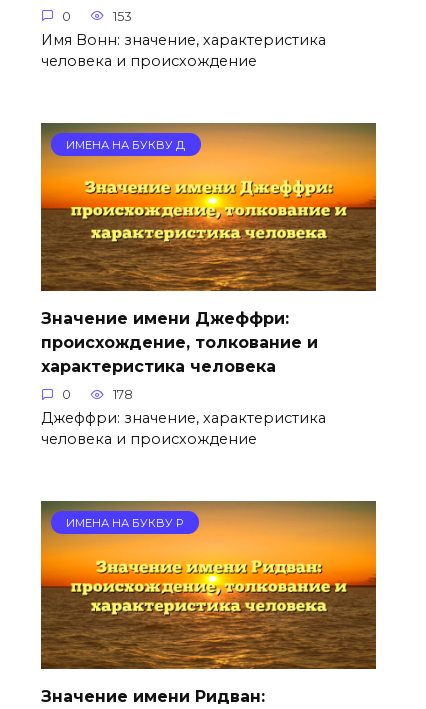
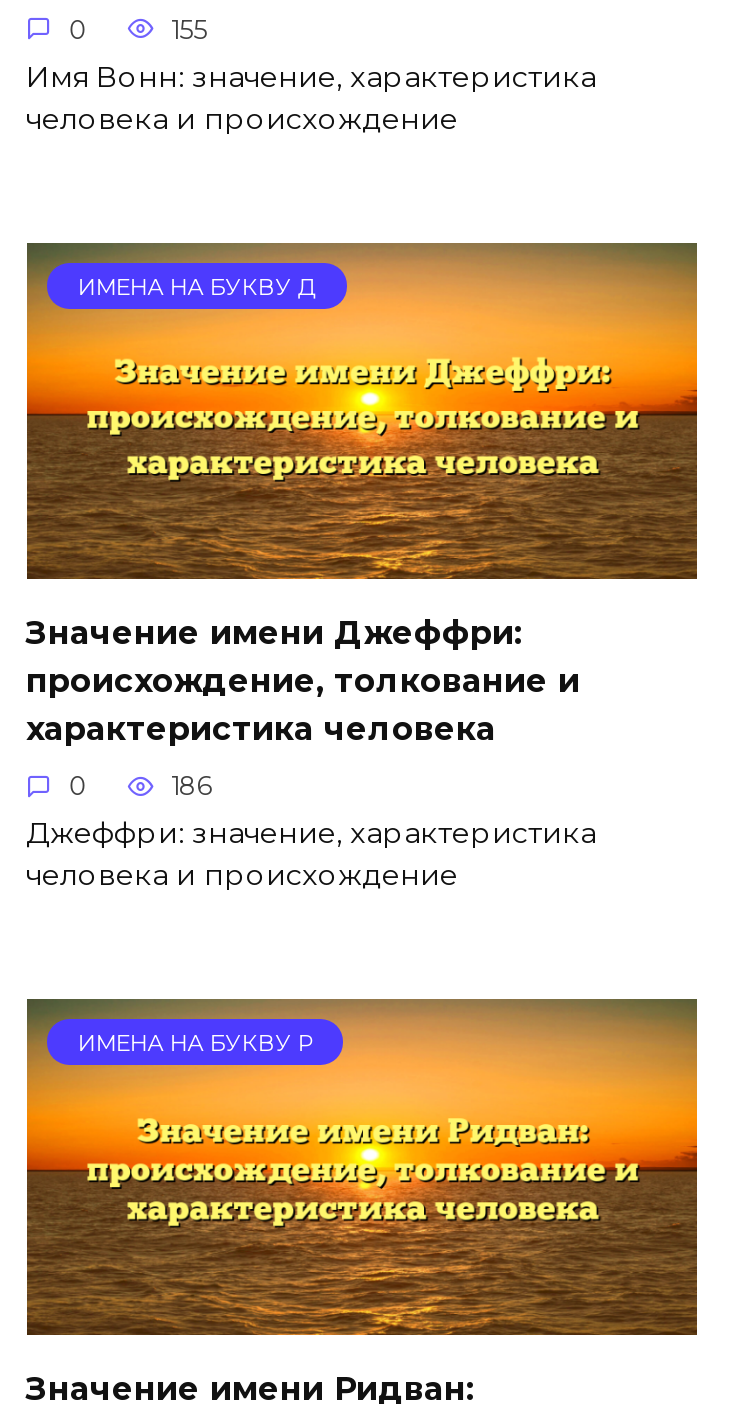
- 153
+ 155

- 178
+ 186
